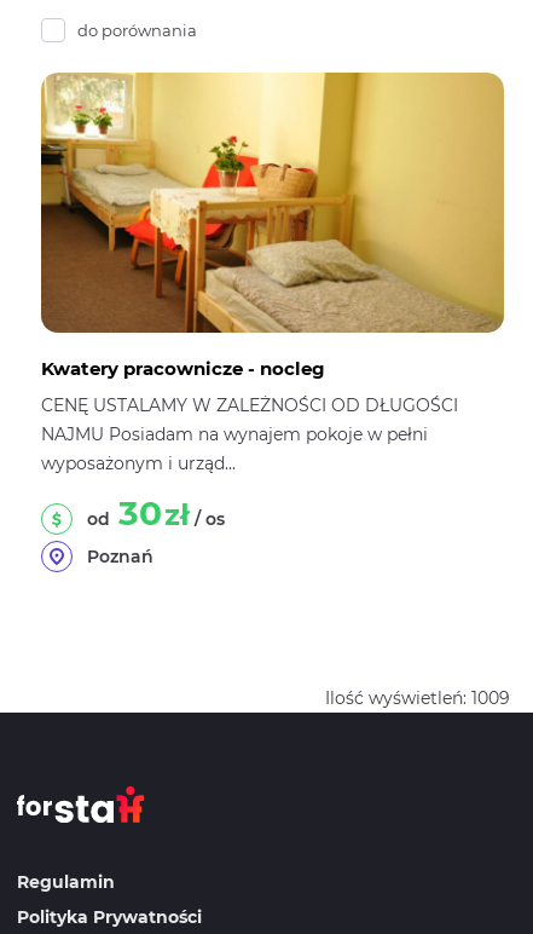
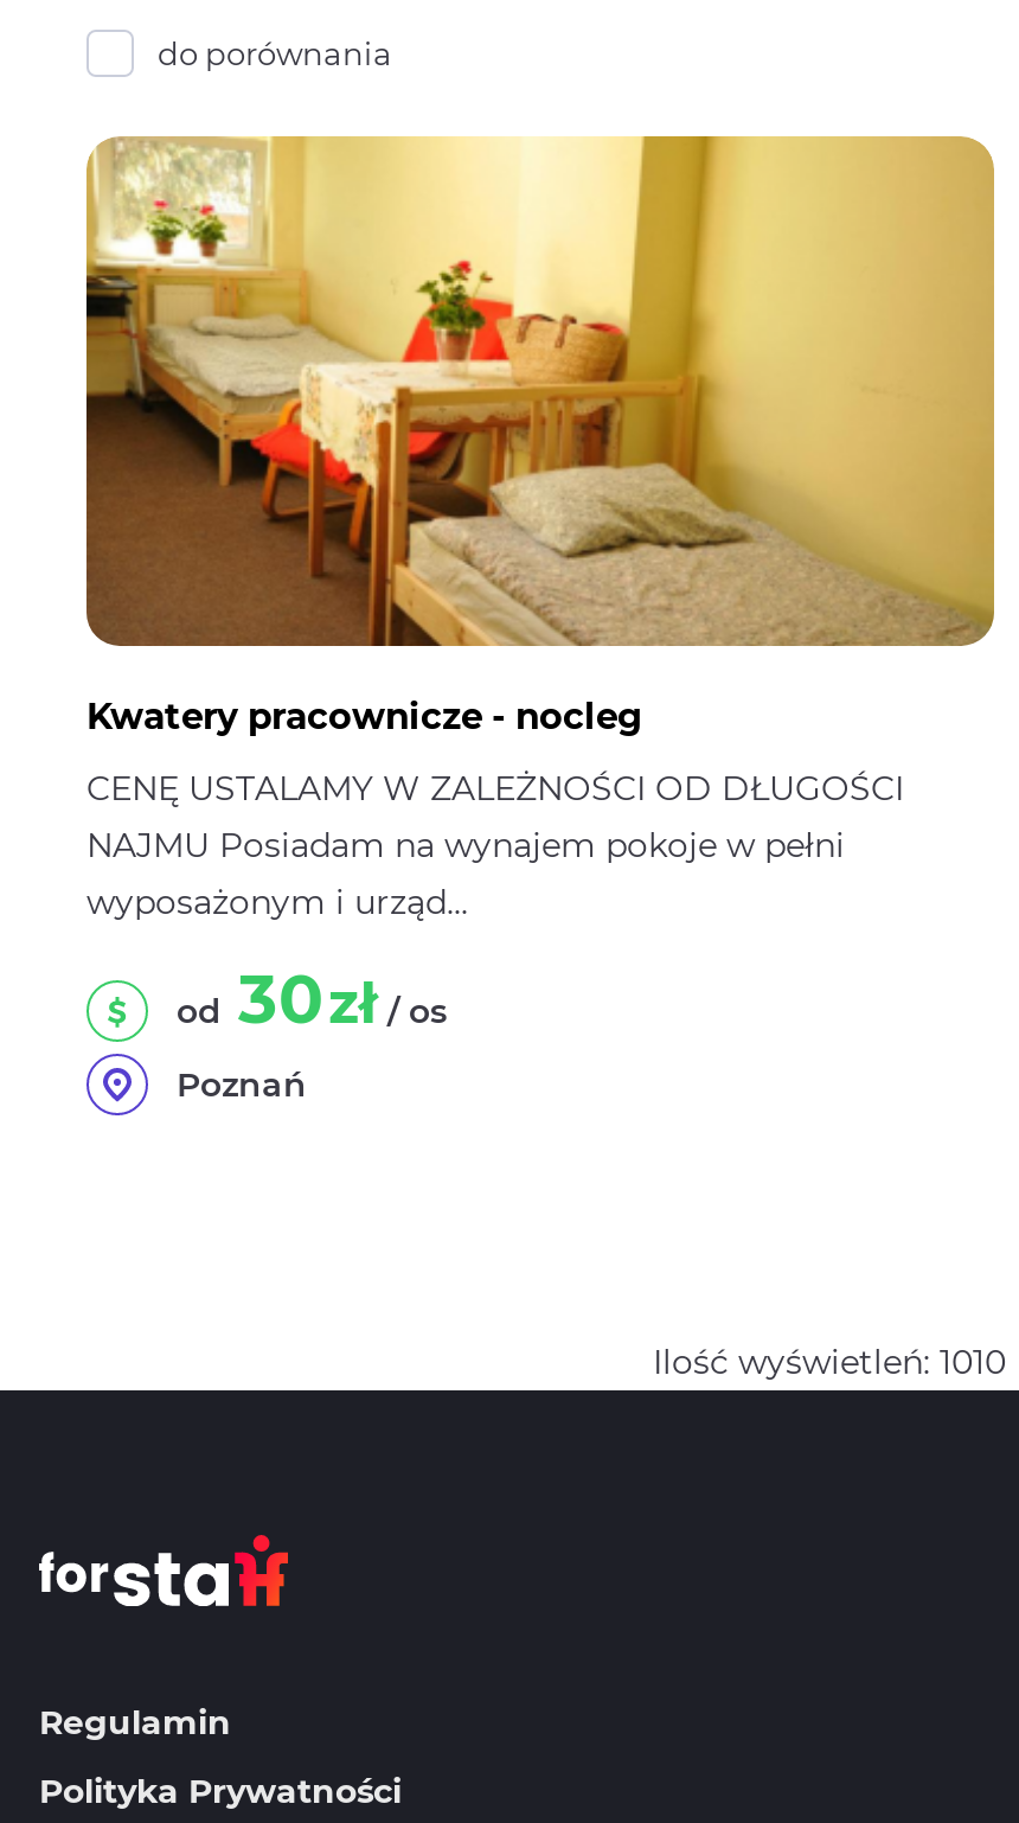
- Ilość wyświetleń: 1009
+ Ilość wyświetleń: 1010
